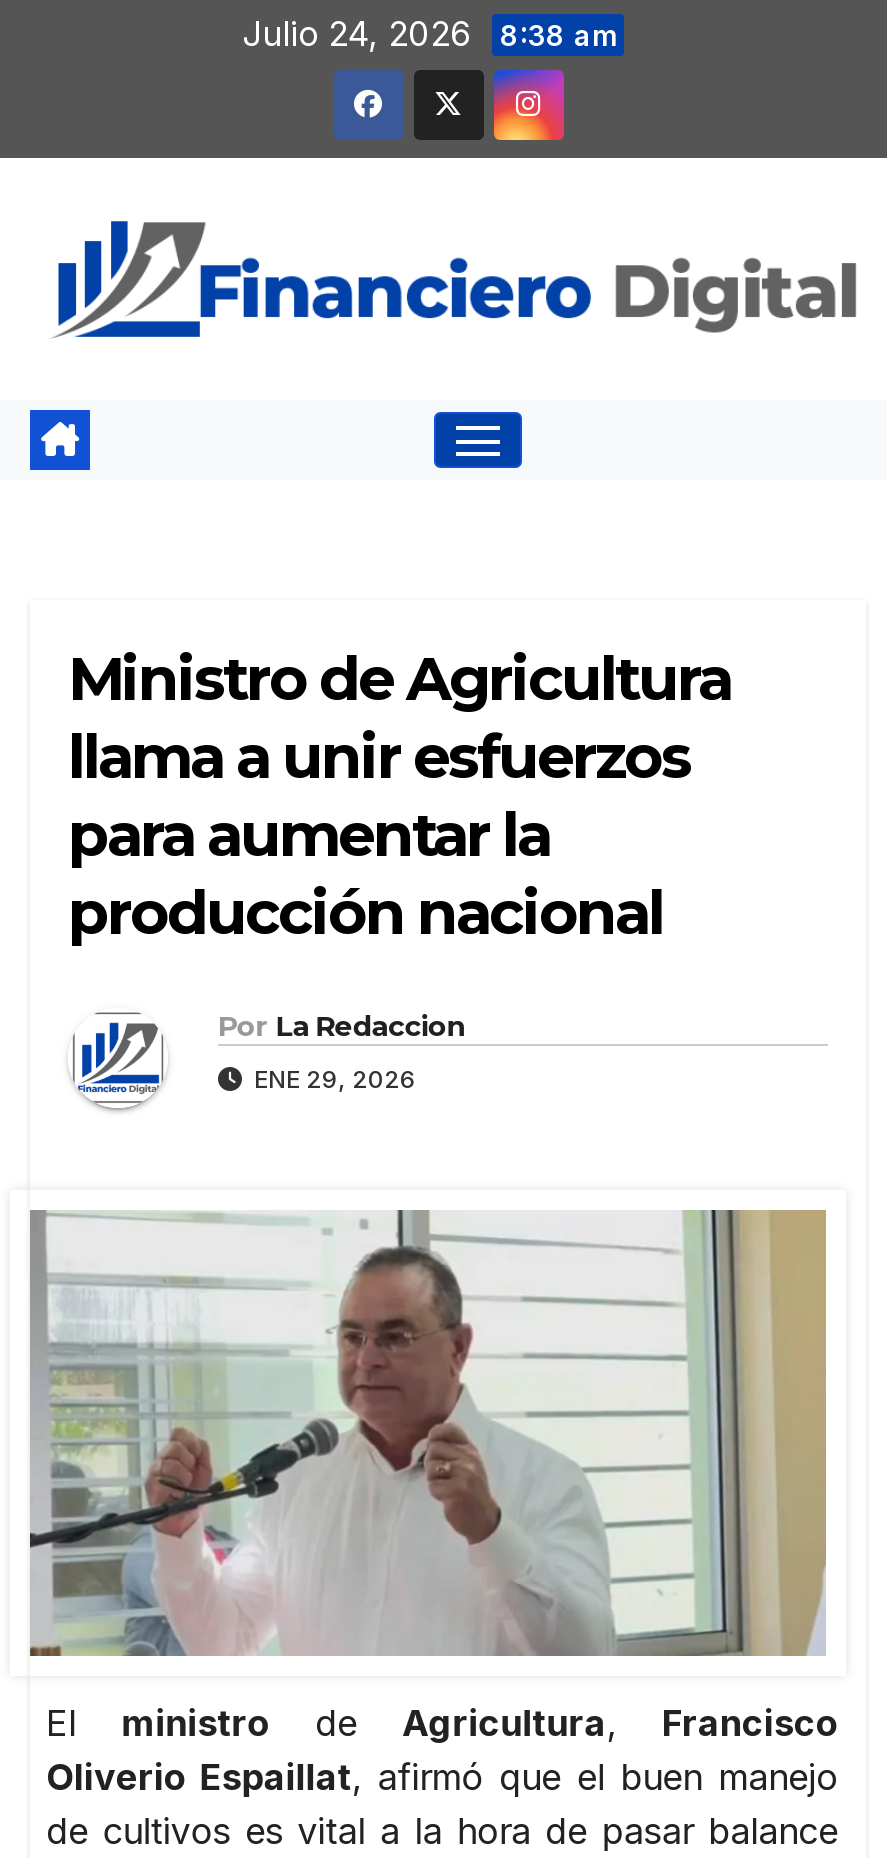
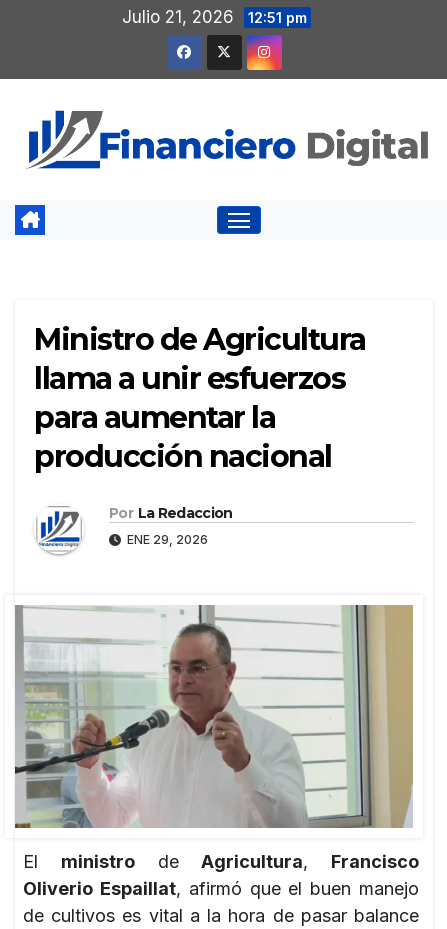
- Julio 24, 2026 8:38 am
+ Julio 21, 2026 12:51 pm
